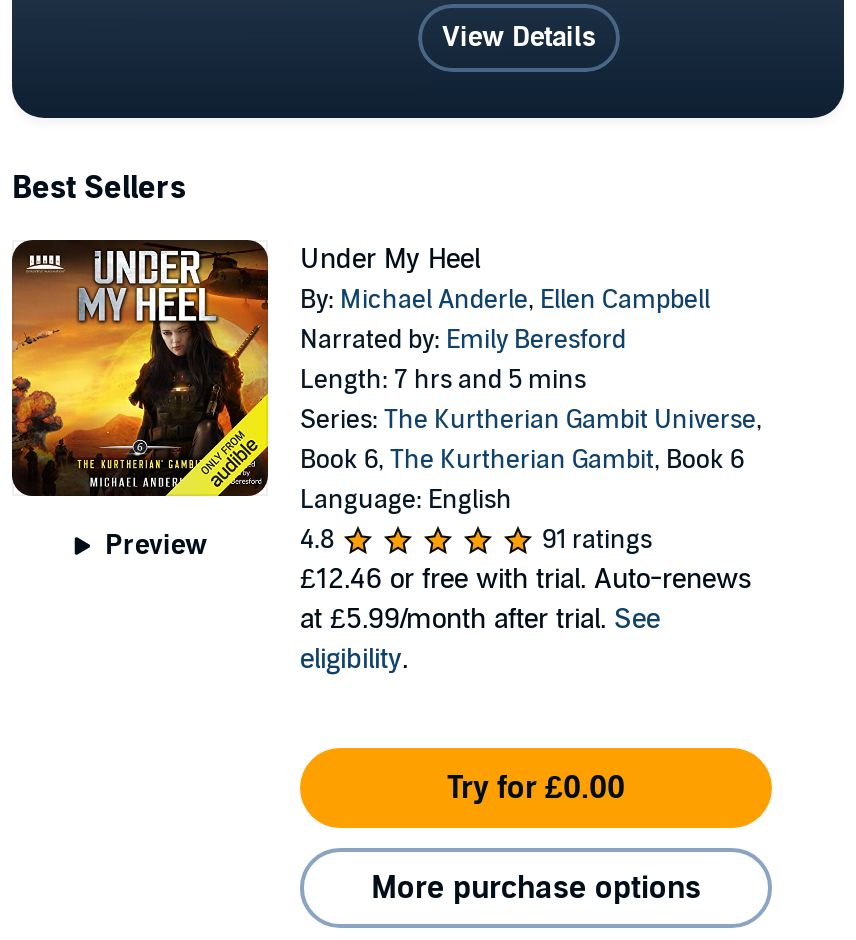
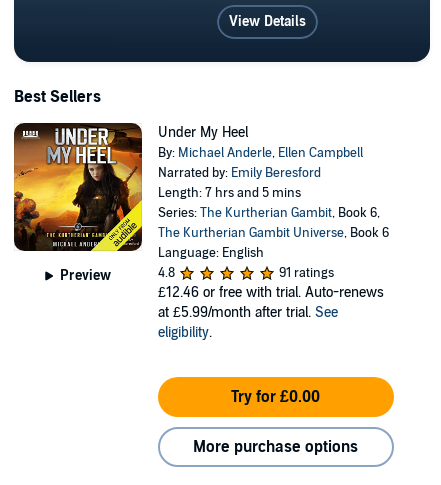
- Series: The Kurtherian Gambit Universe,
- Book 6, The Kurtherian Gambit, Book 6
+ Series: The Kurtherian Gambit, Book 6,
+ The Kurtherian Gambit Universe, Book 6
